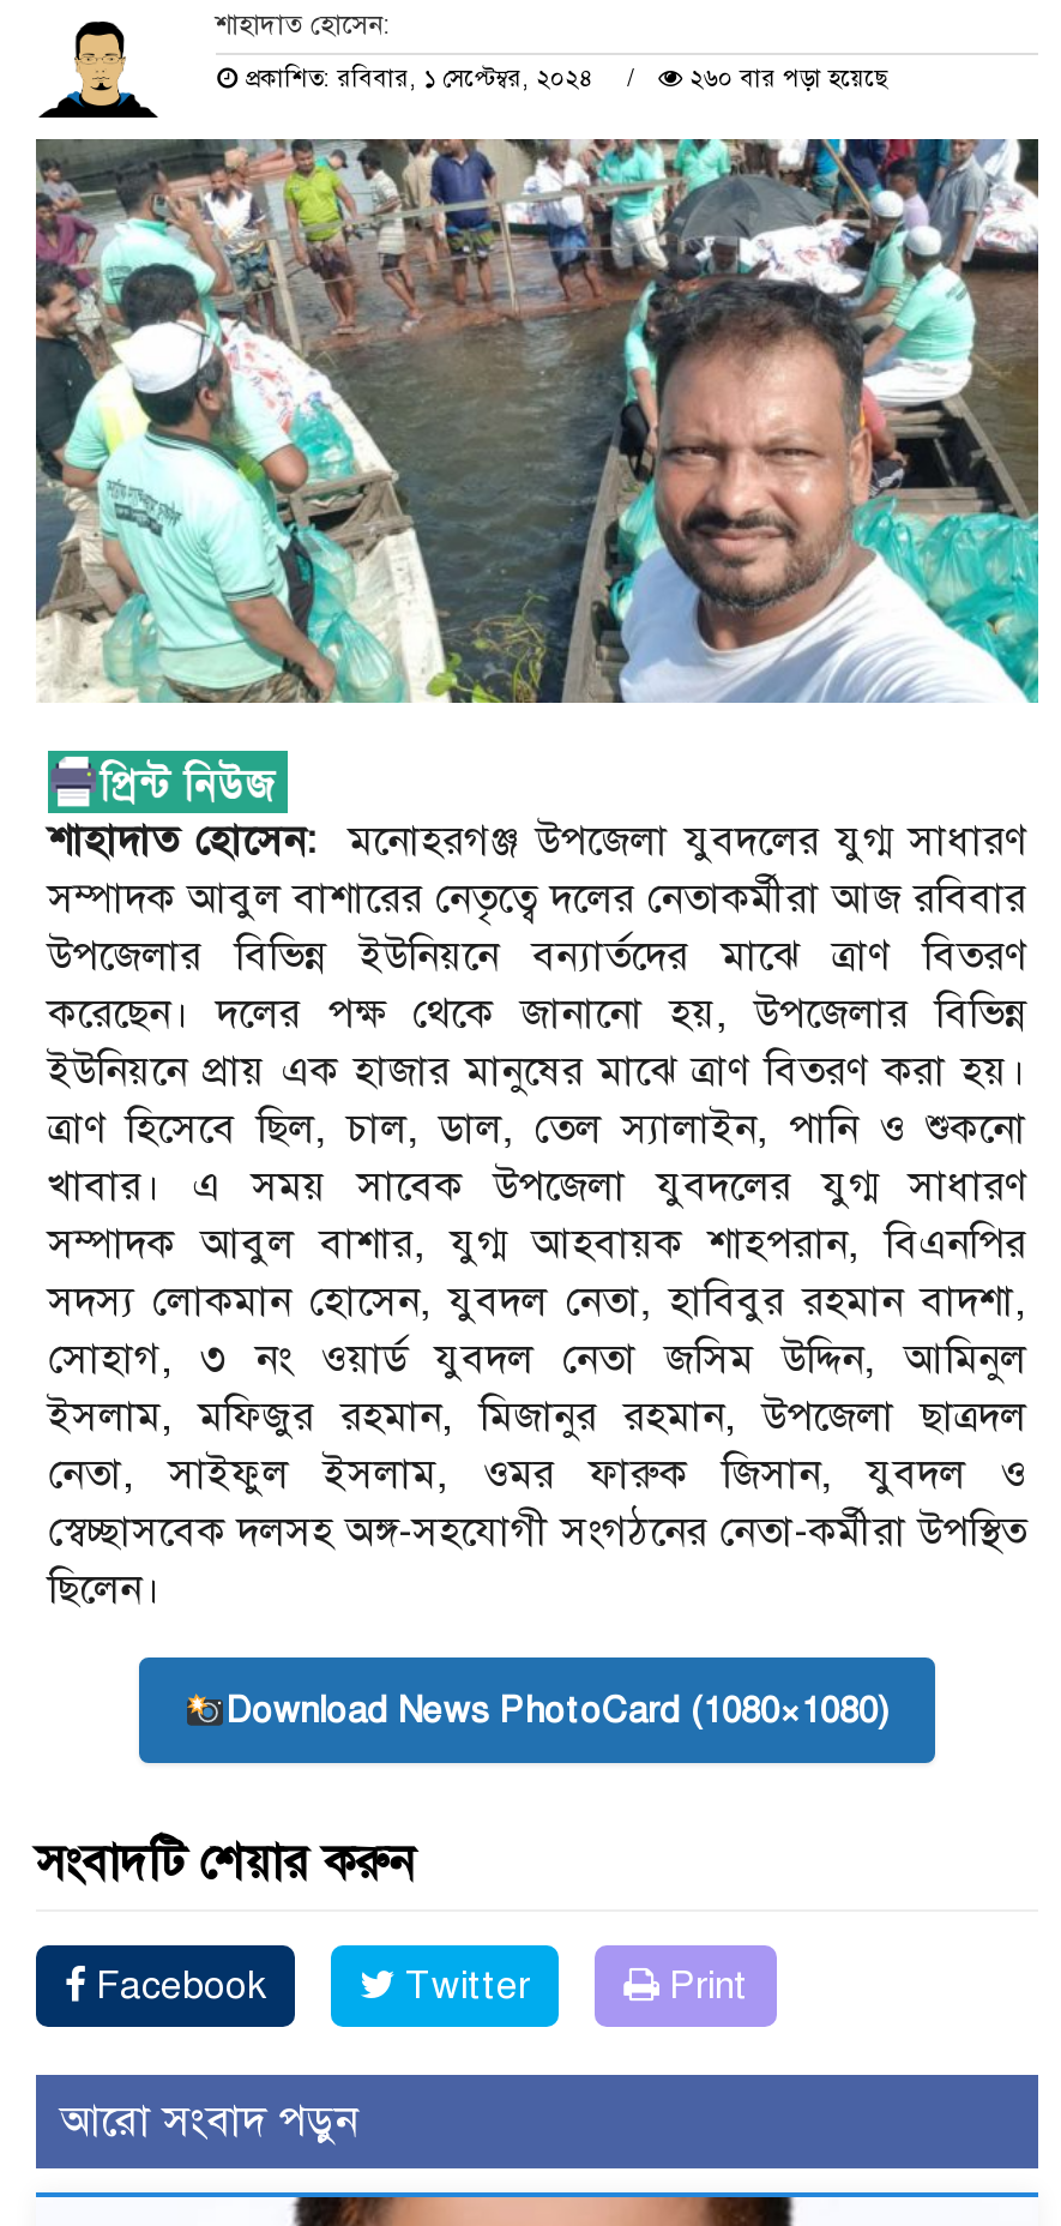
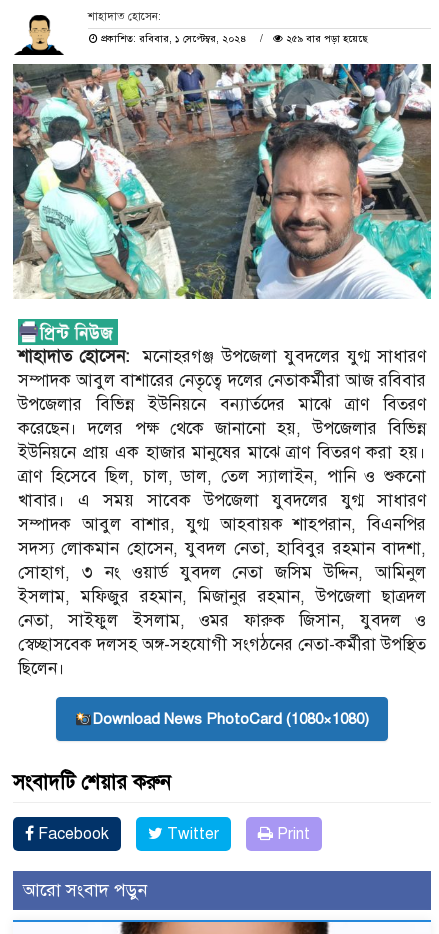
- ২৬০ বার পড়া হয়েছে
+ ২৫৯ বার পড়া হয়েছে
